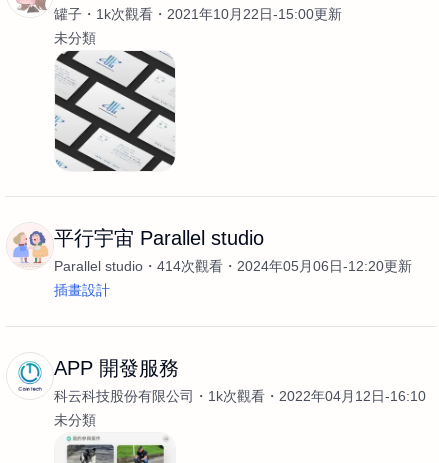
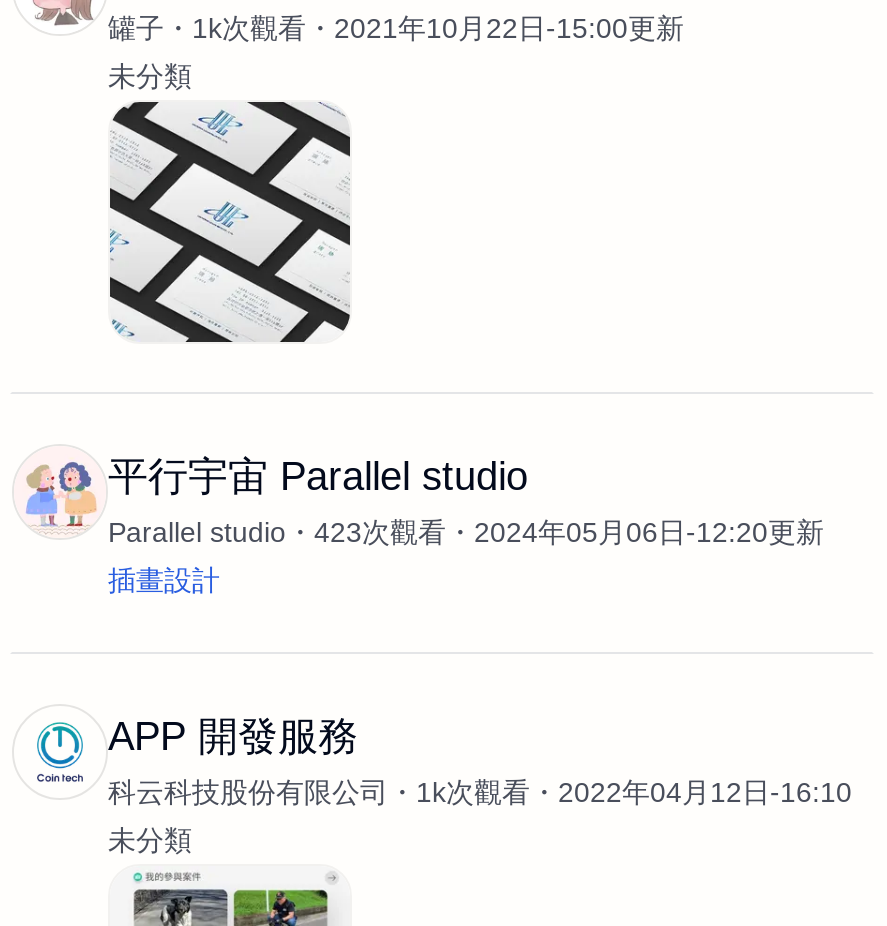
- Parallel studio 414次觀看 2024年05月06日-12:20更新
+ Parallel studio 423次觀看 2024年05月06日-12:20更新
